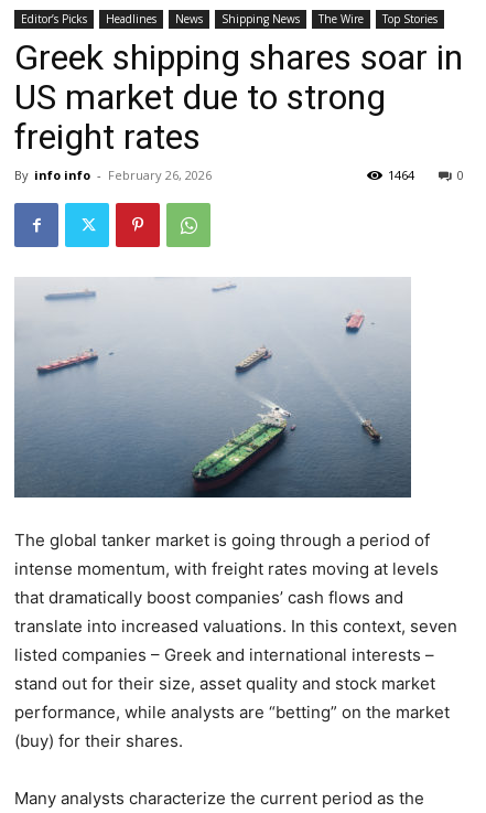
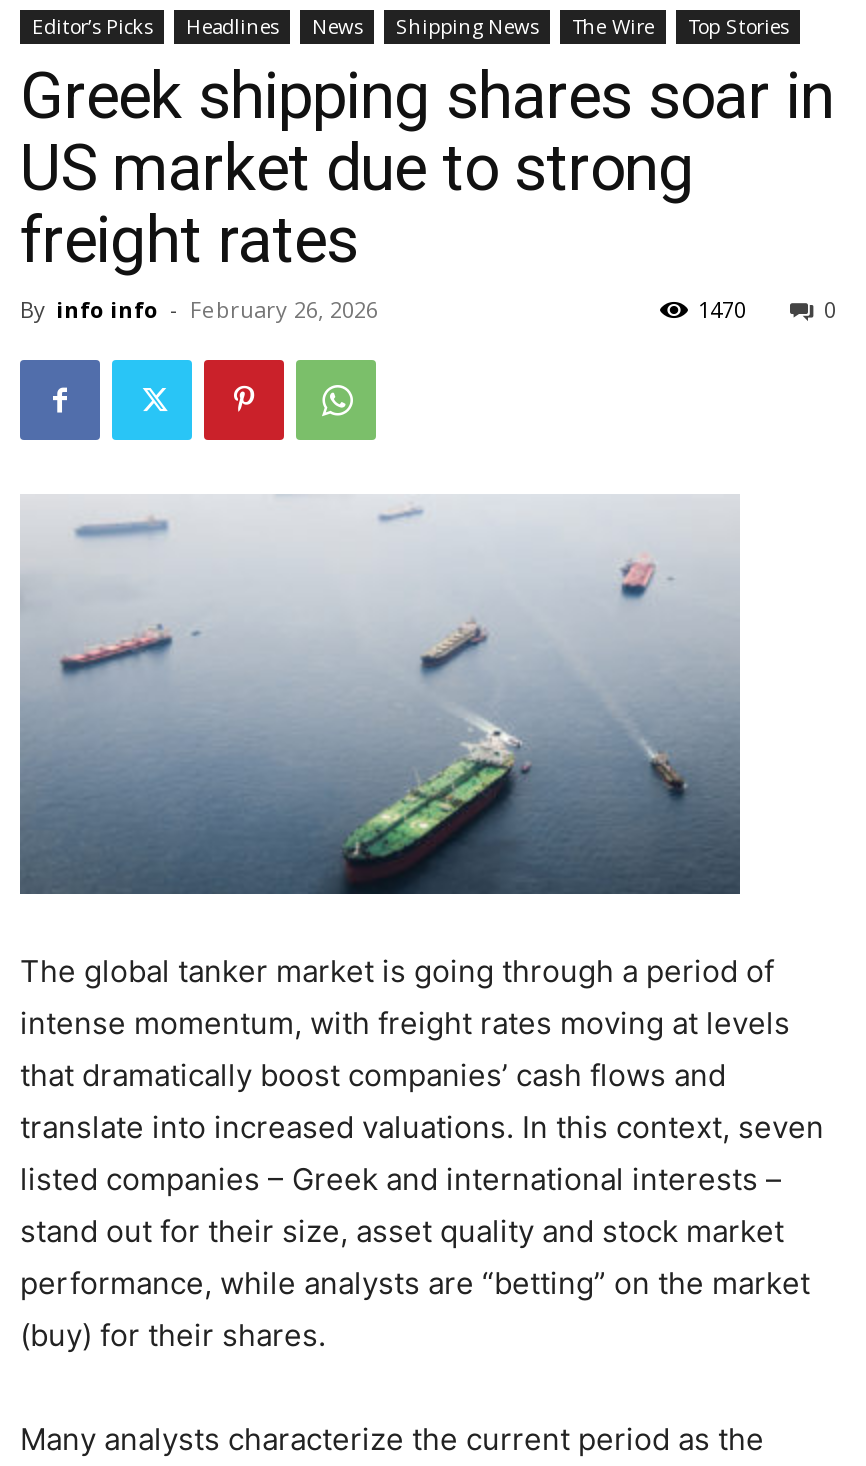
- 1464
+ 1470
